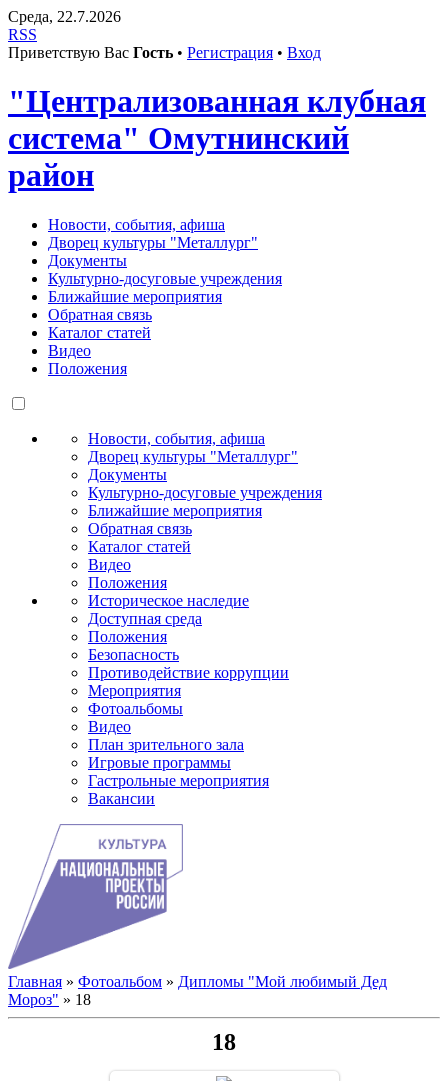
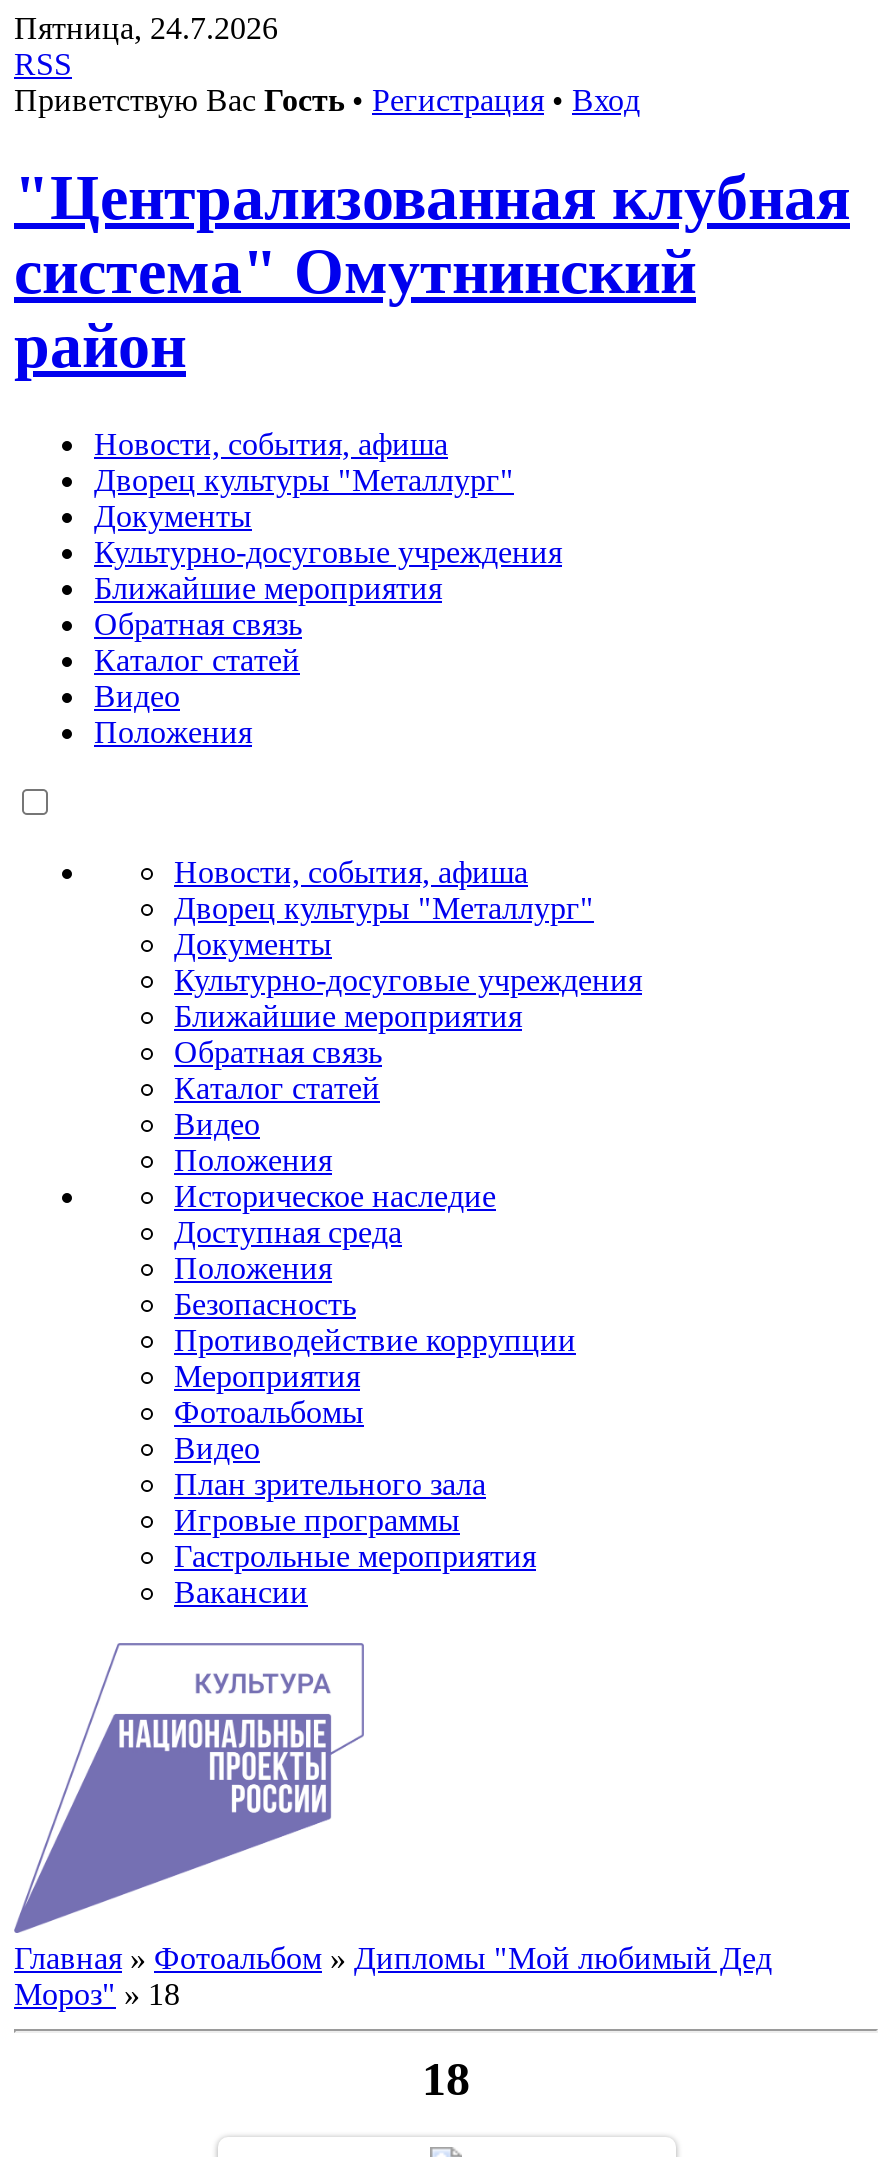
- Среда, 22.7.2026
+ Пятница, 24.7.2026
